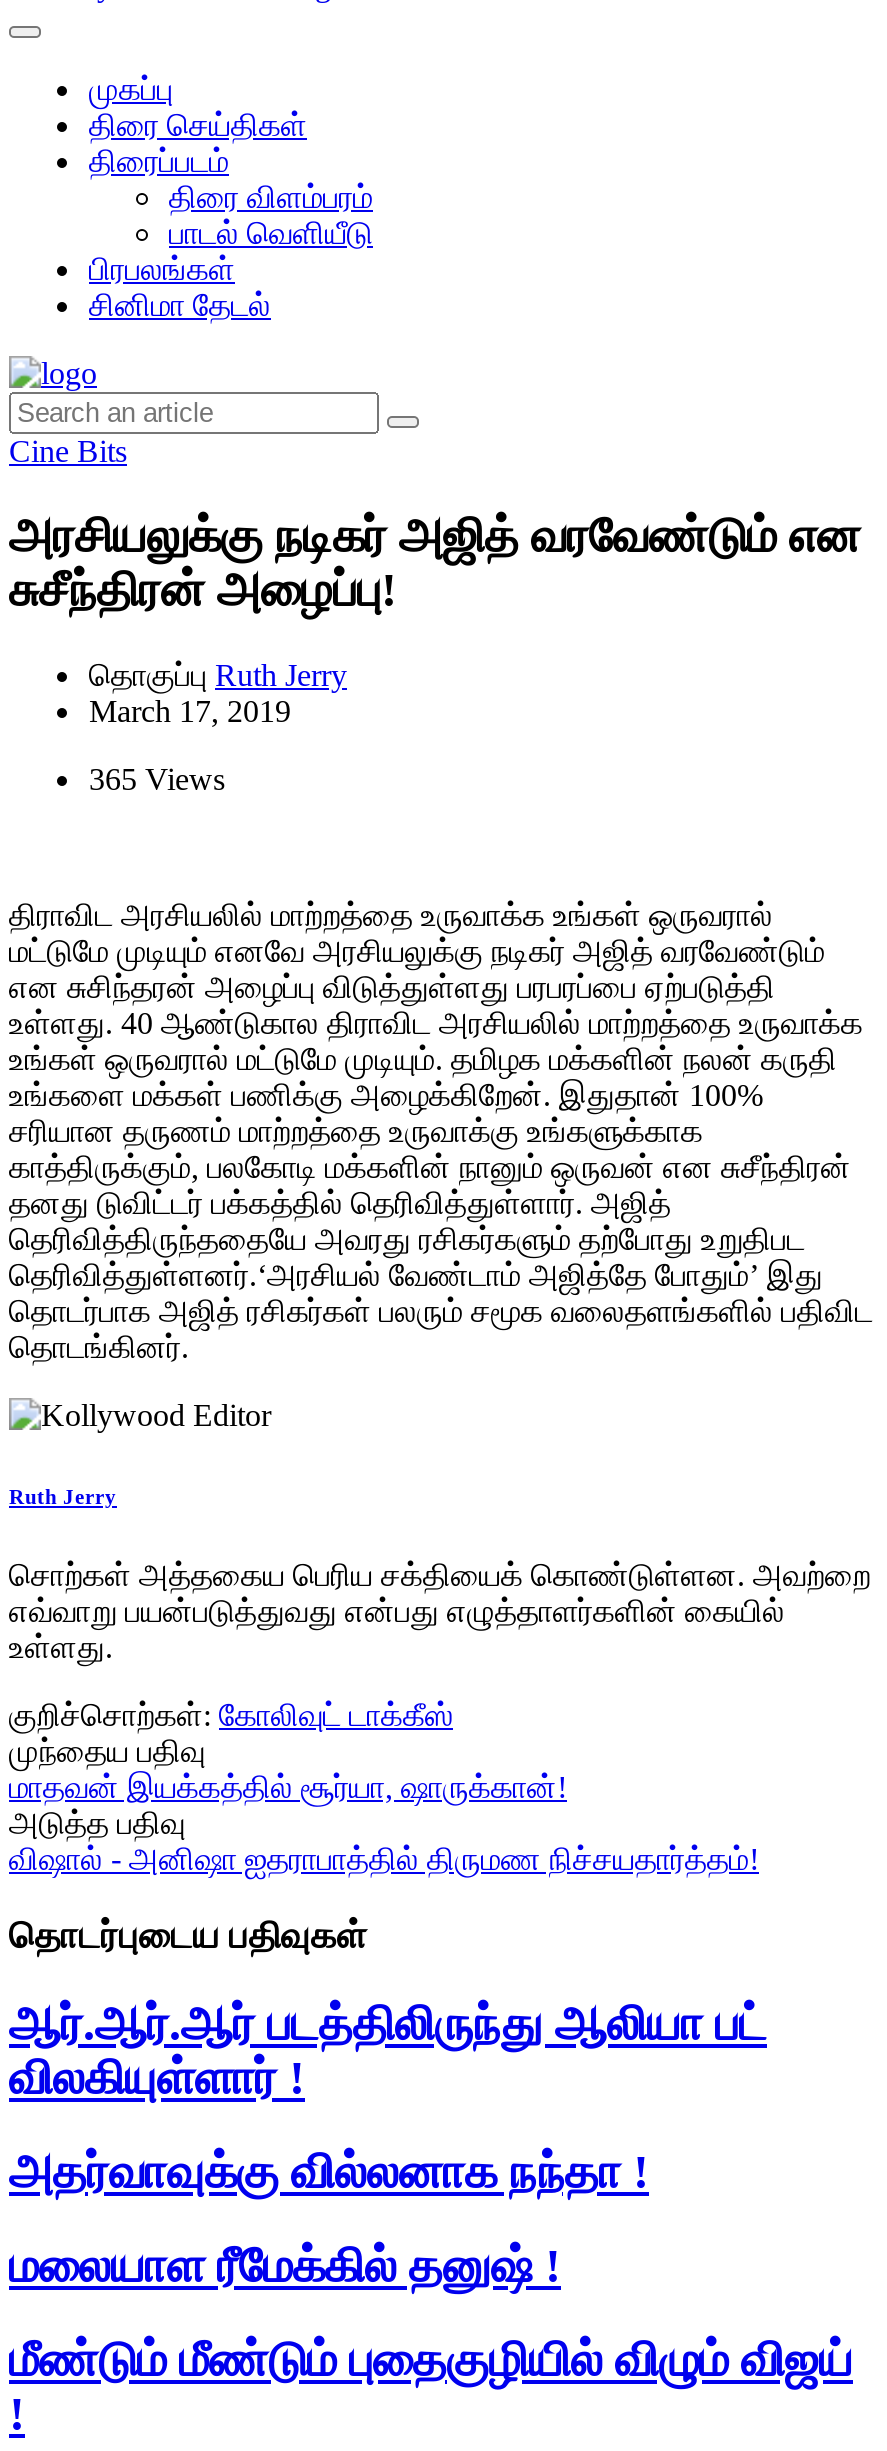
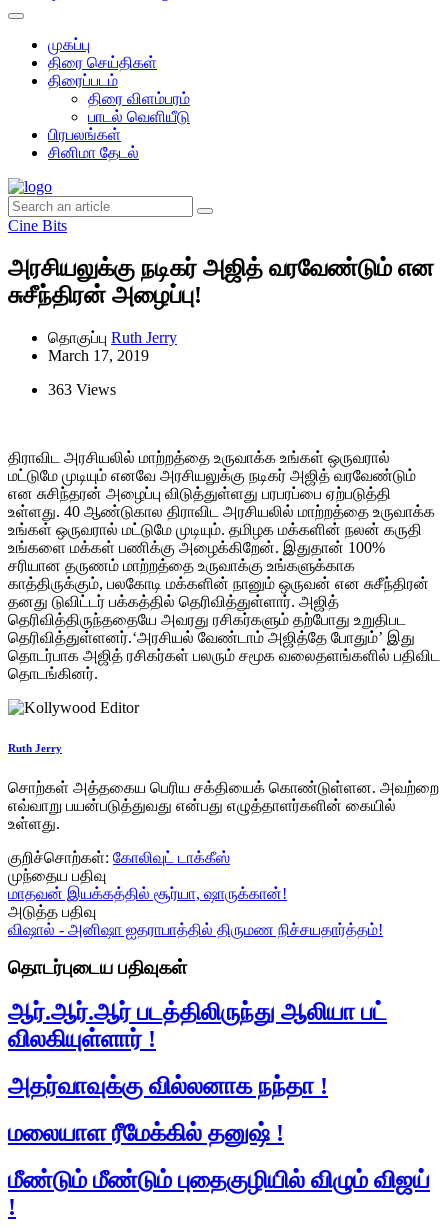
- 365 Views
+ 363 Views
